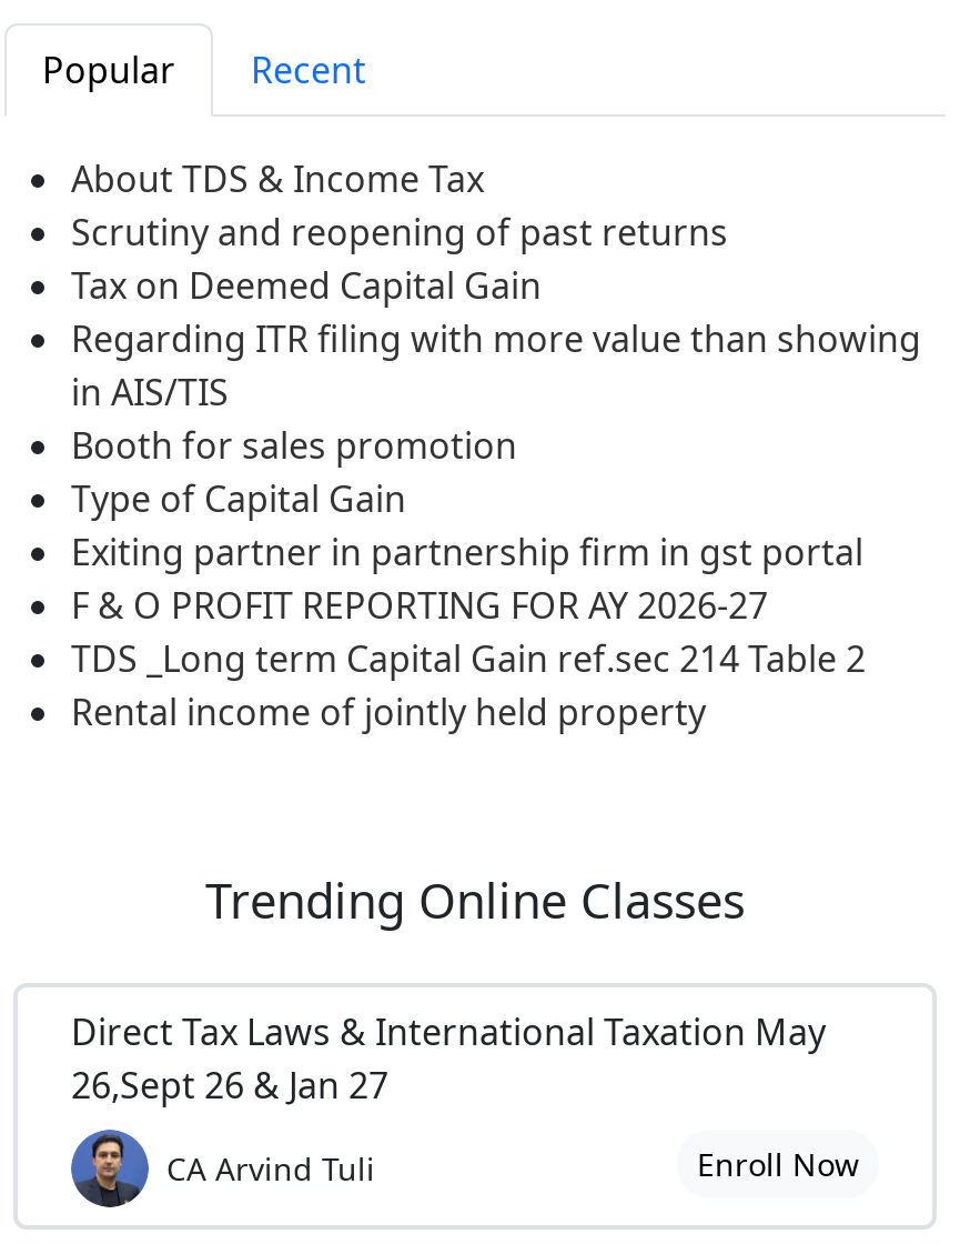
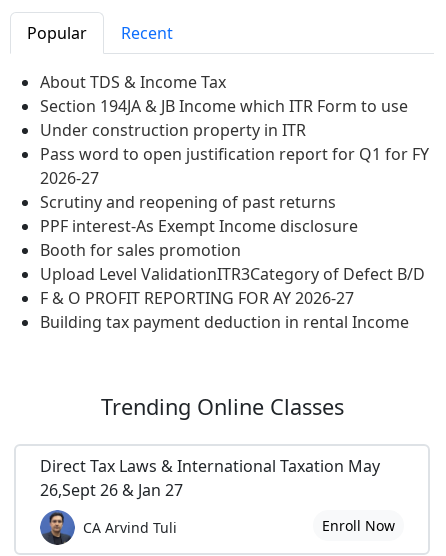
+ Section 194JA & JB Income which ITR Form to use
+ Under construction property in ITR
+ Pass word to open justification report for Q1 for FY
+ 2026-27

moved down: Scrutiny and reopening of past returns

- Tax on Deemed Capital Gain
- Regarding ITR filing with more value than showing
- in AIS/TIS
+ PPF interest-As Exempt Income disclosure

moved down: Booth for sales promotion

- Type of Capital Gain
- Exiting partner in partnership firm in gst portal
+ Upload Level ValidationITR3Category of Defect B/D

moved down: F & O PROFIT REPORTING FOR AY 2026-27

- TDS _Long term Capital Gain ref.sec 214 Table 2
- Rental income of jointly held property
+ Building tax payment deduction in rental Income
